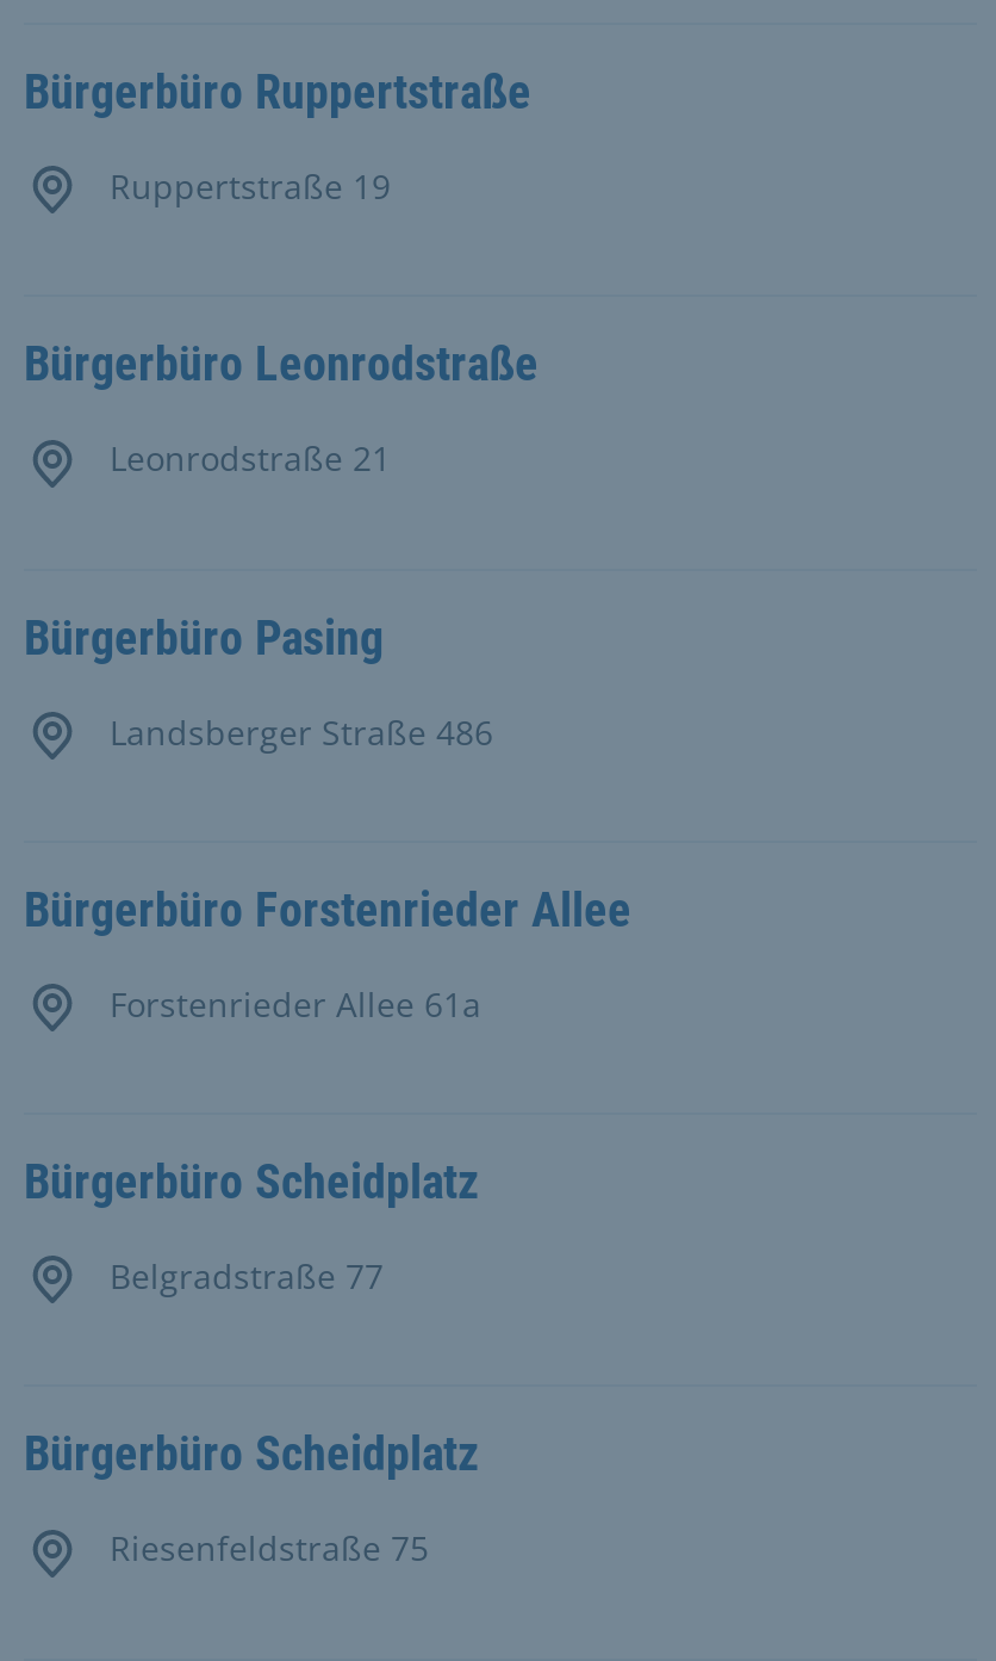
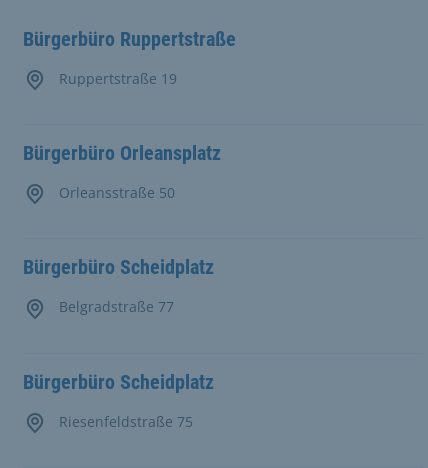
- Bürgerbüro Leonrodstraße
- Leonrodstraße 21
- Bürgerbüro Pasing
- Landsberger Straße 486
- Bürgerbüro Forstenrieder Allee
- Forstenrieder Allee 61a
+ Bürgerbüro Orleansplatz
+ Orleansstraße 50
